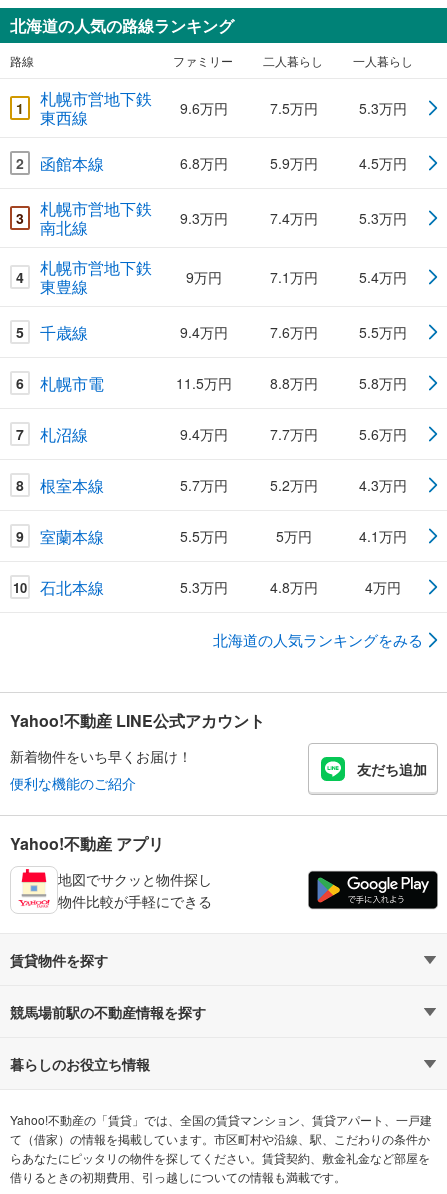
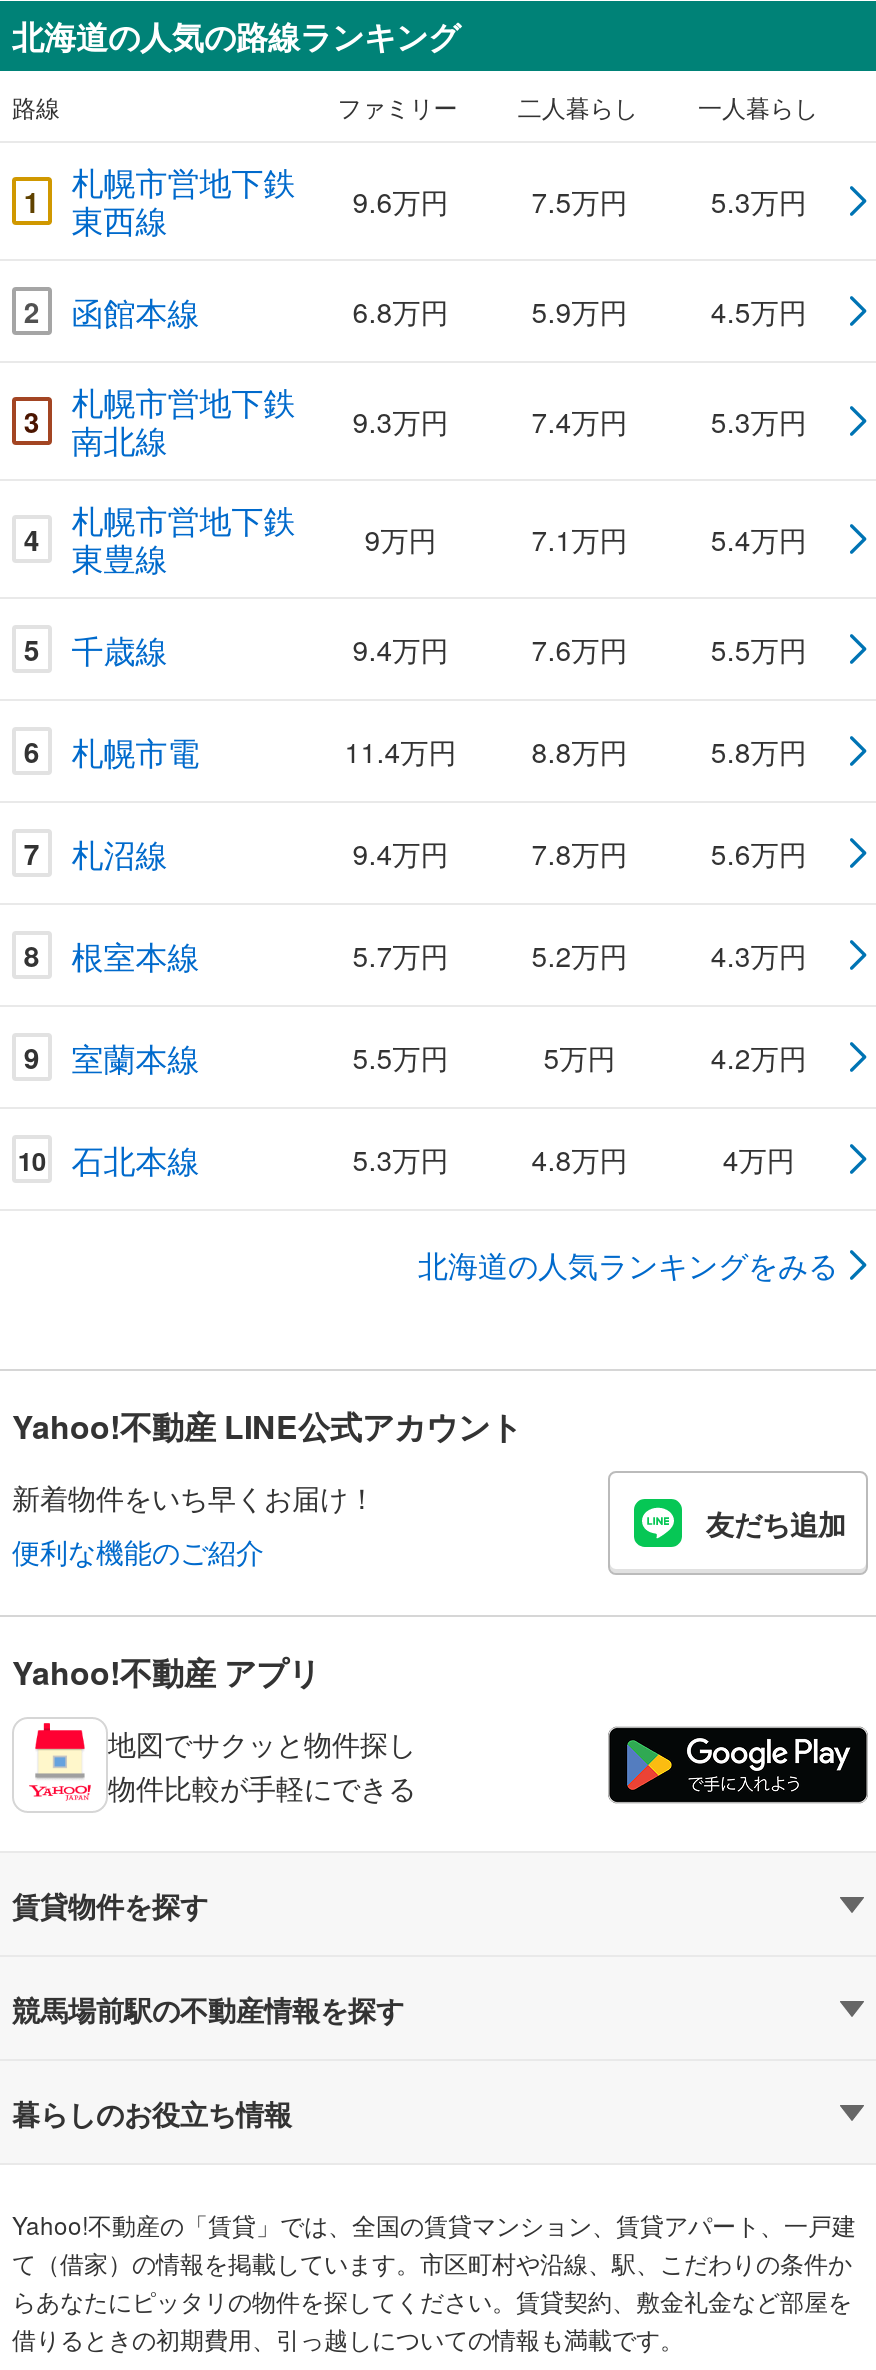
- 11.5万円 8.8万円
+ 11.4万円 8.8万円

- 7.7万円
+ 7.8万円

- 4.1万円
+ 4.2万円
